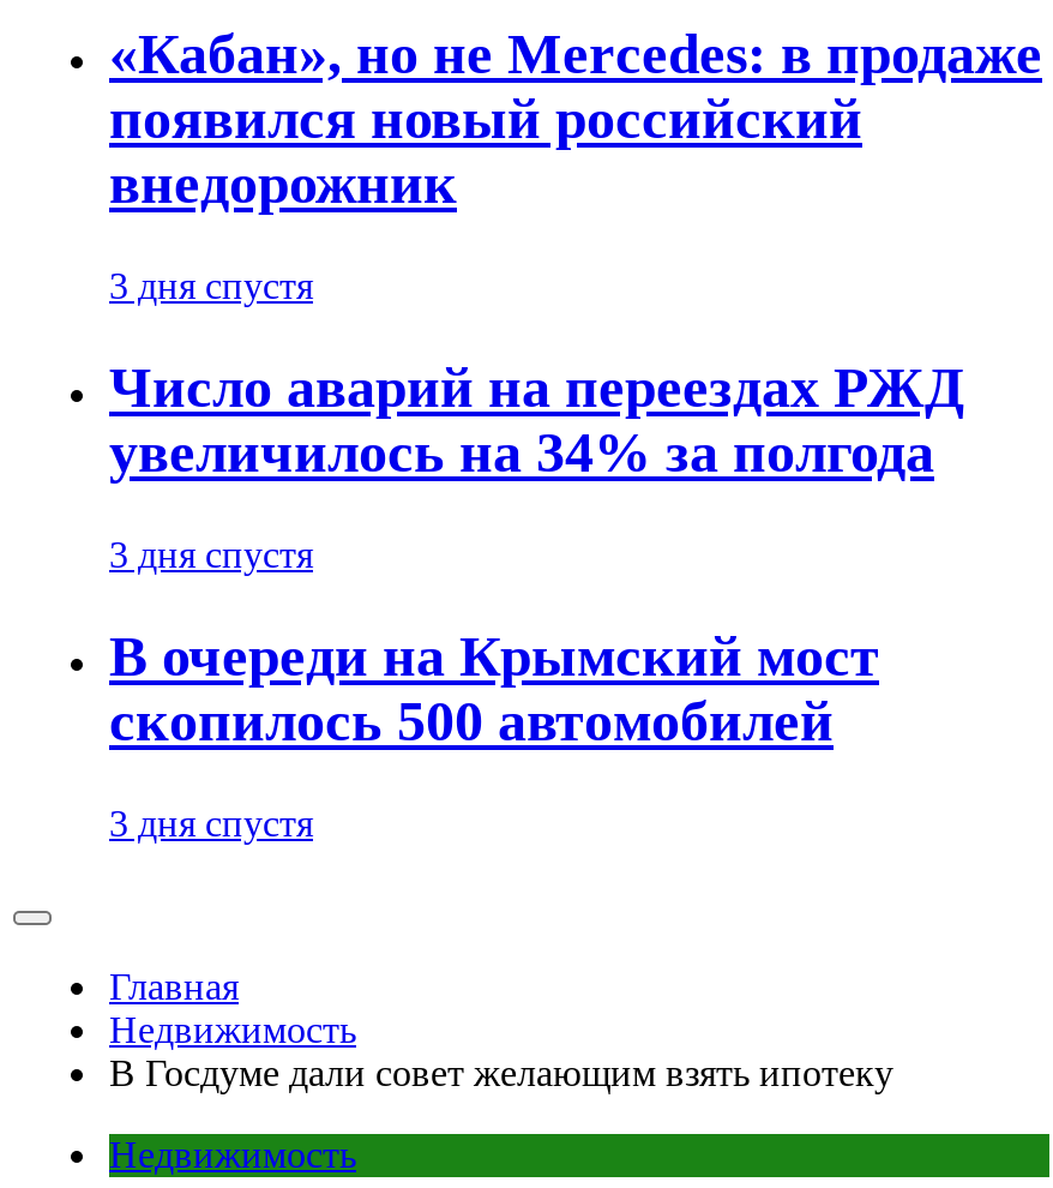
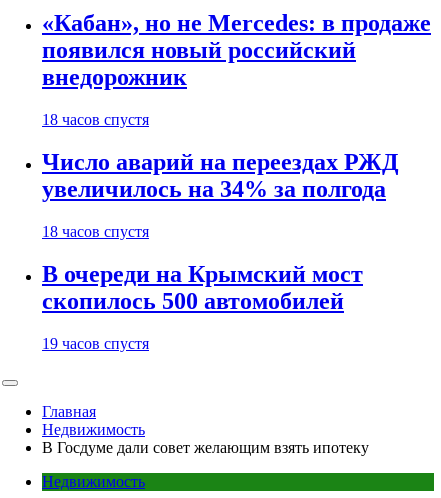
- 3 дня спустя
+ 18 часов спустя

- 3 дня спустя
+ 18 часов спустя

- 3 дня спустя
+ 19 часов спустя
